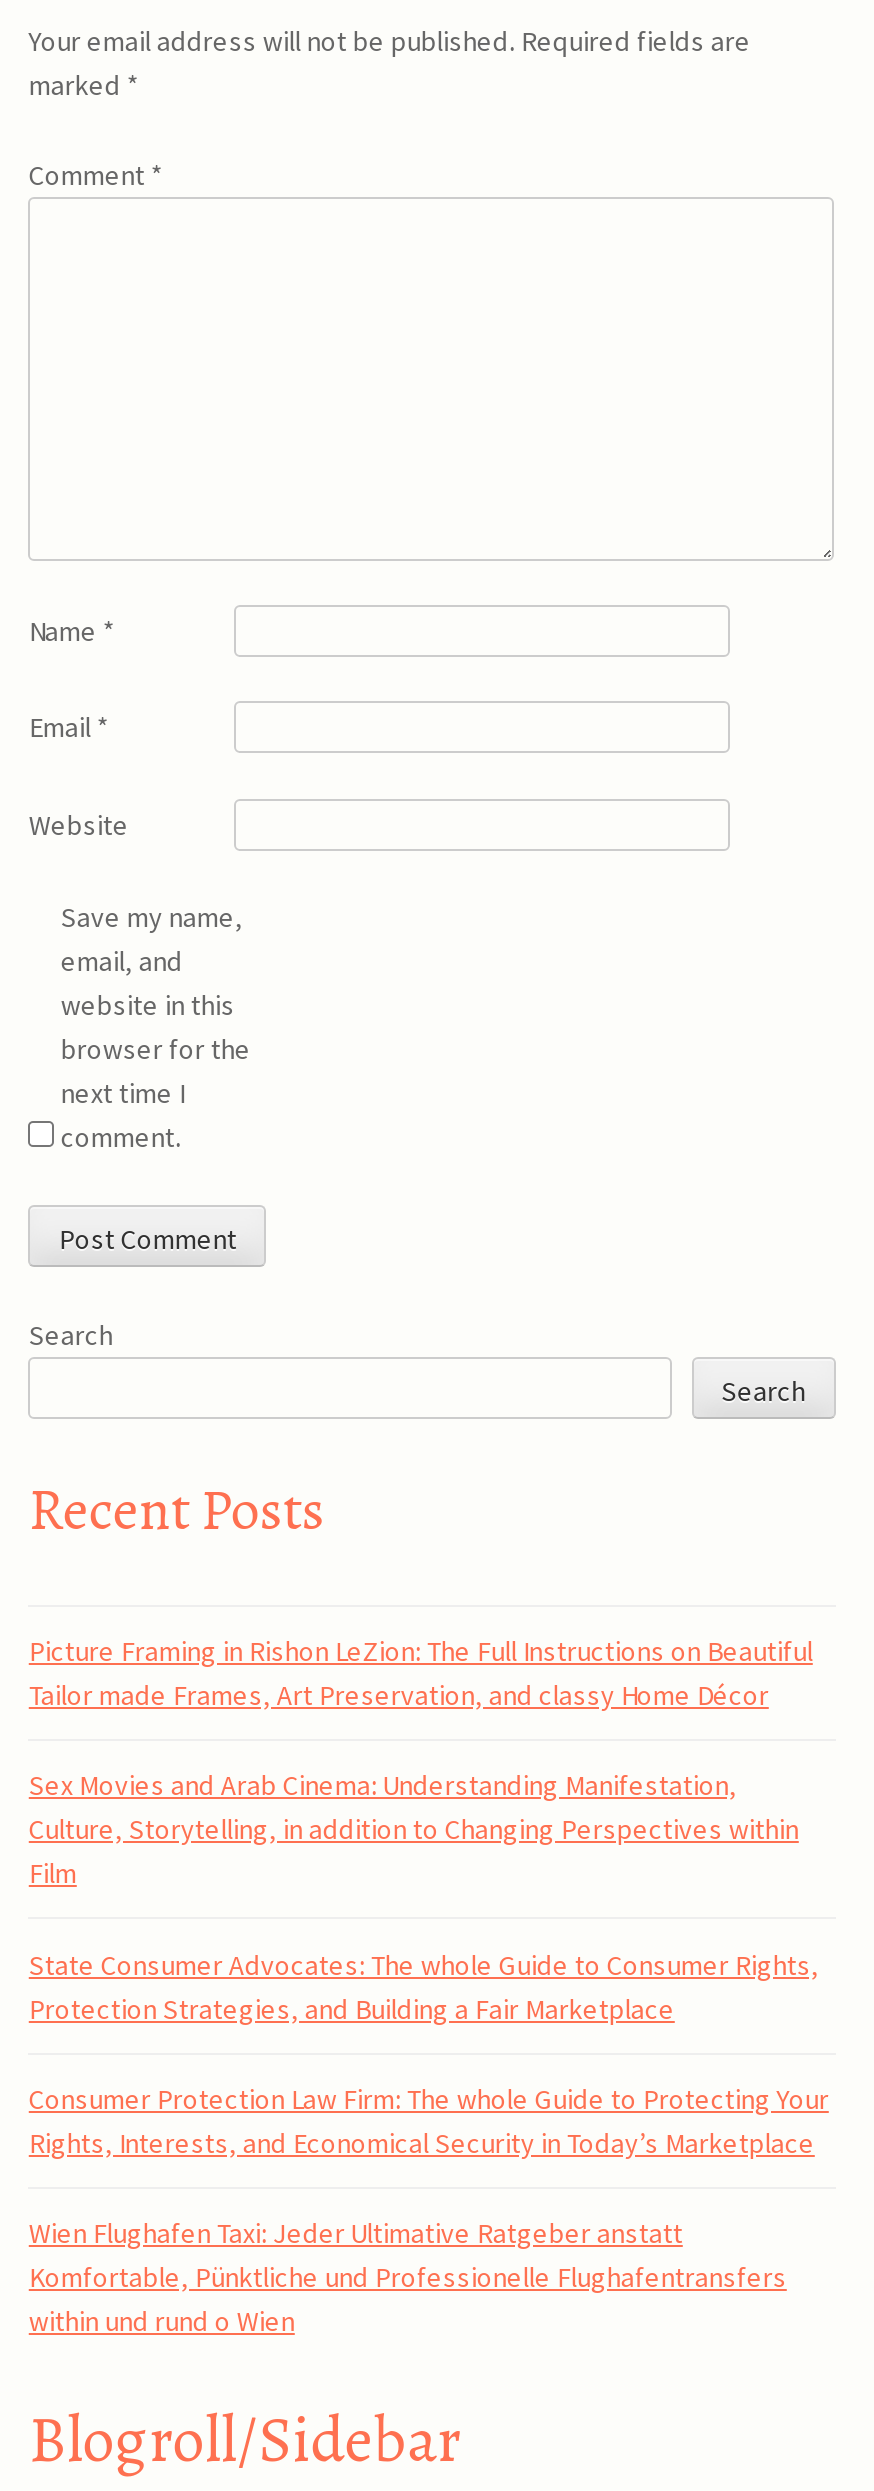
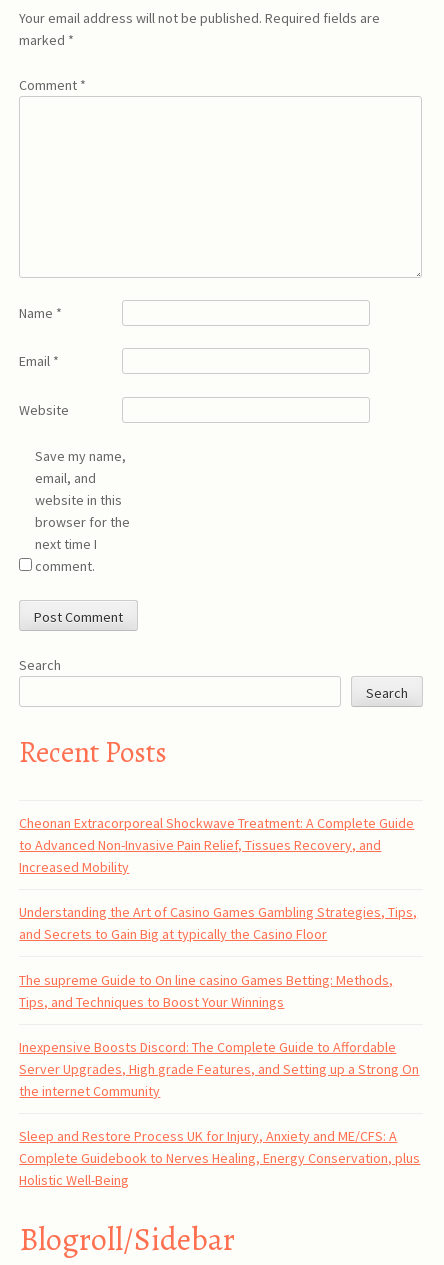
- Picture Framing in Rishon LeZion: The Full Instructions on Beautiful
- Tailor made Frames, Art Preservation, and classy Home Décor
+ Cheonan Extracorporeal Shockwave Treatment: A Complete Guide
+ to Advanced Non-Invasive Pain Relief, Tissues Recovery, and
+ Increased Mobility

- Sex Movies and Arab Cinema: Understanding Manifestation,
- Culture, Storytelling, in addition to Changing Perspectives within
- Film
+ Understanding the Art of Casino Games Gambling Strategies, Tips,
+ and Secrets to Gain Big at typically the Casino Floor

- State Consumer Advocates: The whole Guide to Consumer Rights,
- Protection Strategies, and Building a Fair Marketplace
+ The supreme Guide to On line casino Games Betting: Methods,
+ Tips, and Techniques to Boost Your Winnings

- Consumer Protection Law Firm: The whole Guide to Protecting Your
- Rights, Interests, and Economical Security in Today’s Marketplace
+ Inexpensive Boosts Discord: The Complete Guide to Affordable
+ Server Upgrades, High grade Features, and Setting up a Strong On
+ the internet Community

- Wien Flughafen Taxi: Jeder Ultimative Ratgeber anstatt
- Komfortable, Pünktliche und Professionelle Flughafentransfers
- within und rund o Wien
+ Sleep and Restore Process UK for Injury, Anxiety and ME/CFS: A
+ Complete Guidebook to Nerves Healing, Energy Conservation, plus
+ Holistic Well-Being
